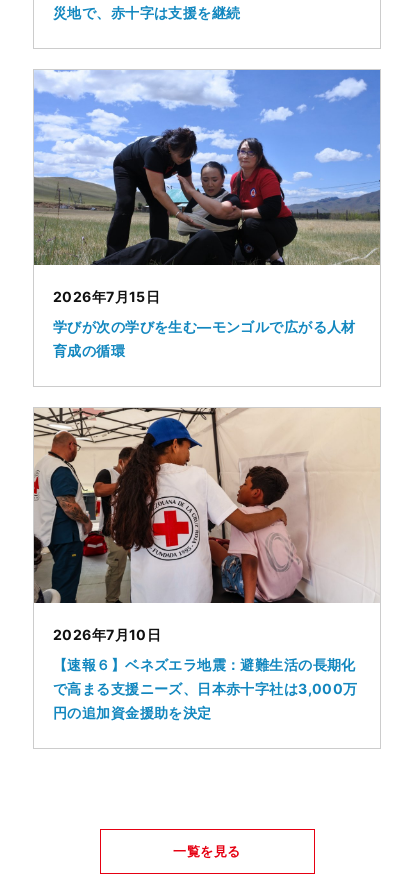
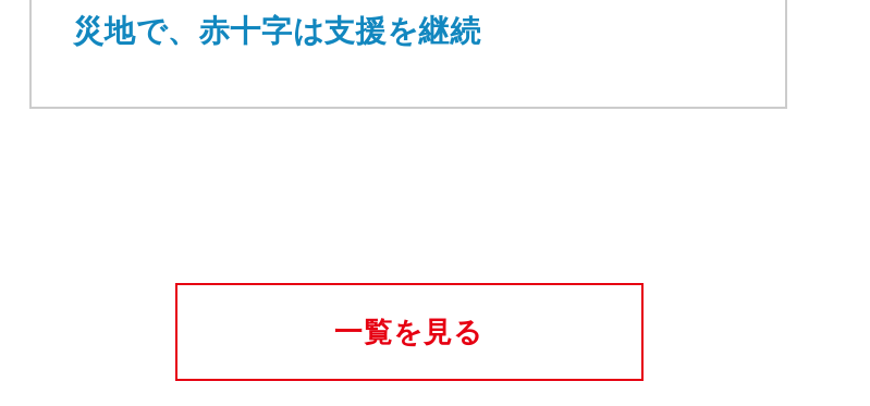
- [image]
- 2026年7月15日
- 学びが次の学びを生む―モンゴルで広がる人材
- 育成の循環

- [image]
- 2026年7月10日
- 【速報６】ベネズエラ地震：避難生活の長期化
- で高まる支援ニーズ、日本赤十字社は3,000万
- 円の追加資金援助を決定
